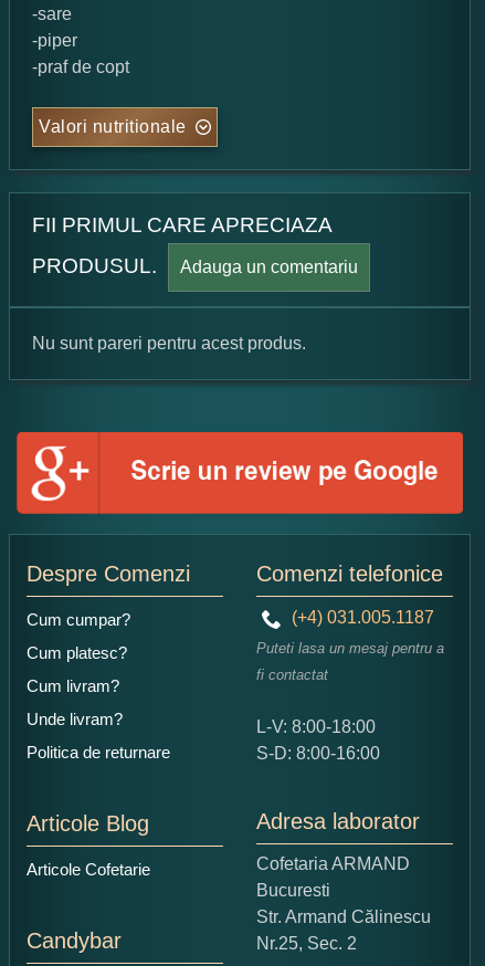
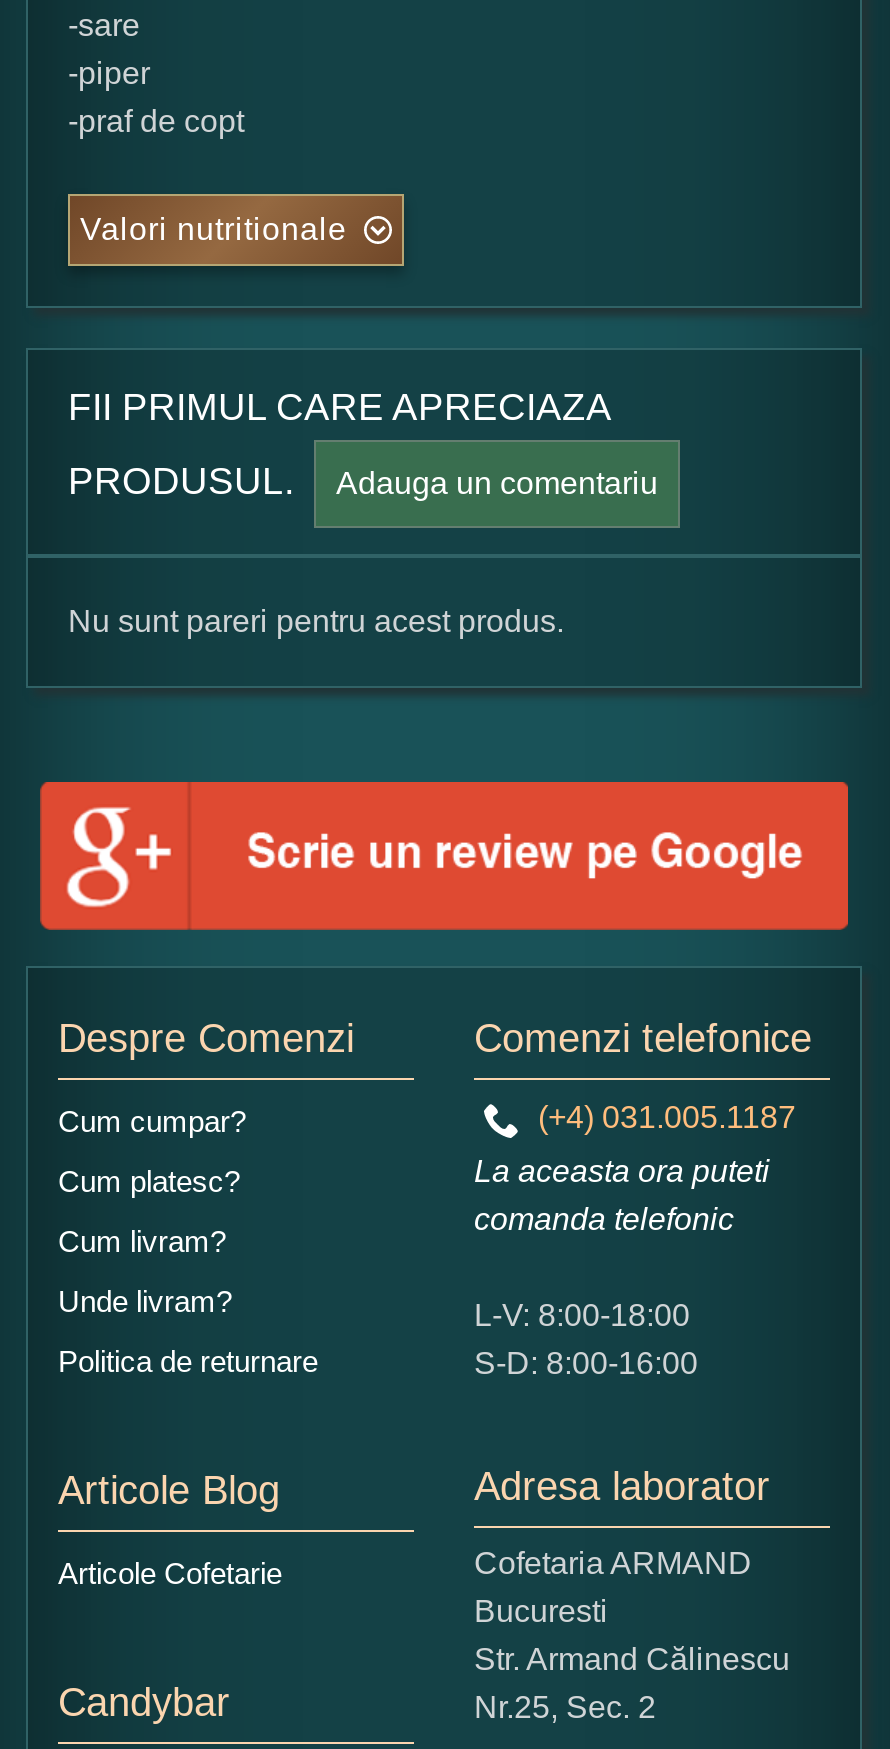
- Puteti lasa un mesaj pentru a
- fi contactat
+ La aceasta ora puteti
+ comanda telefonic
